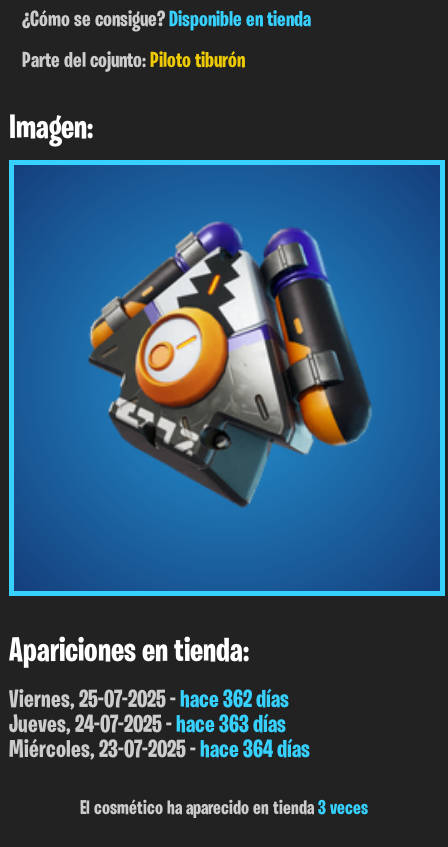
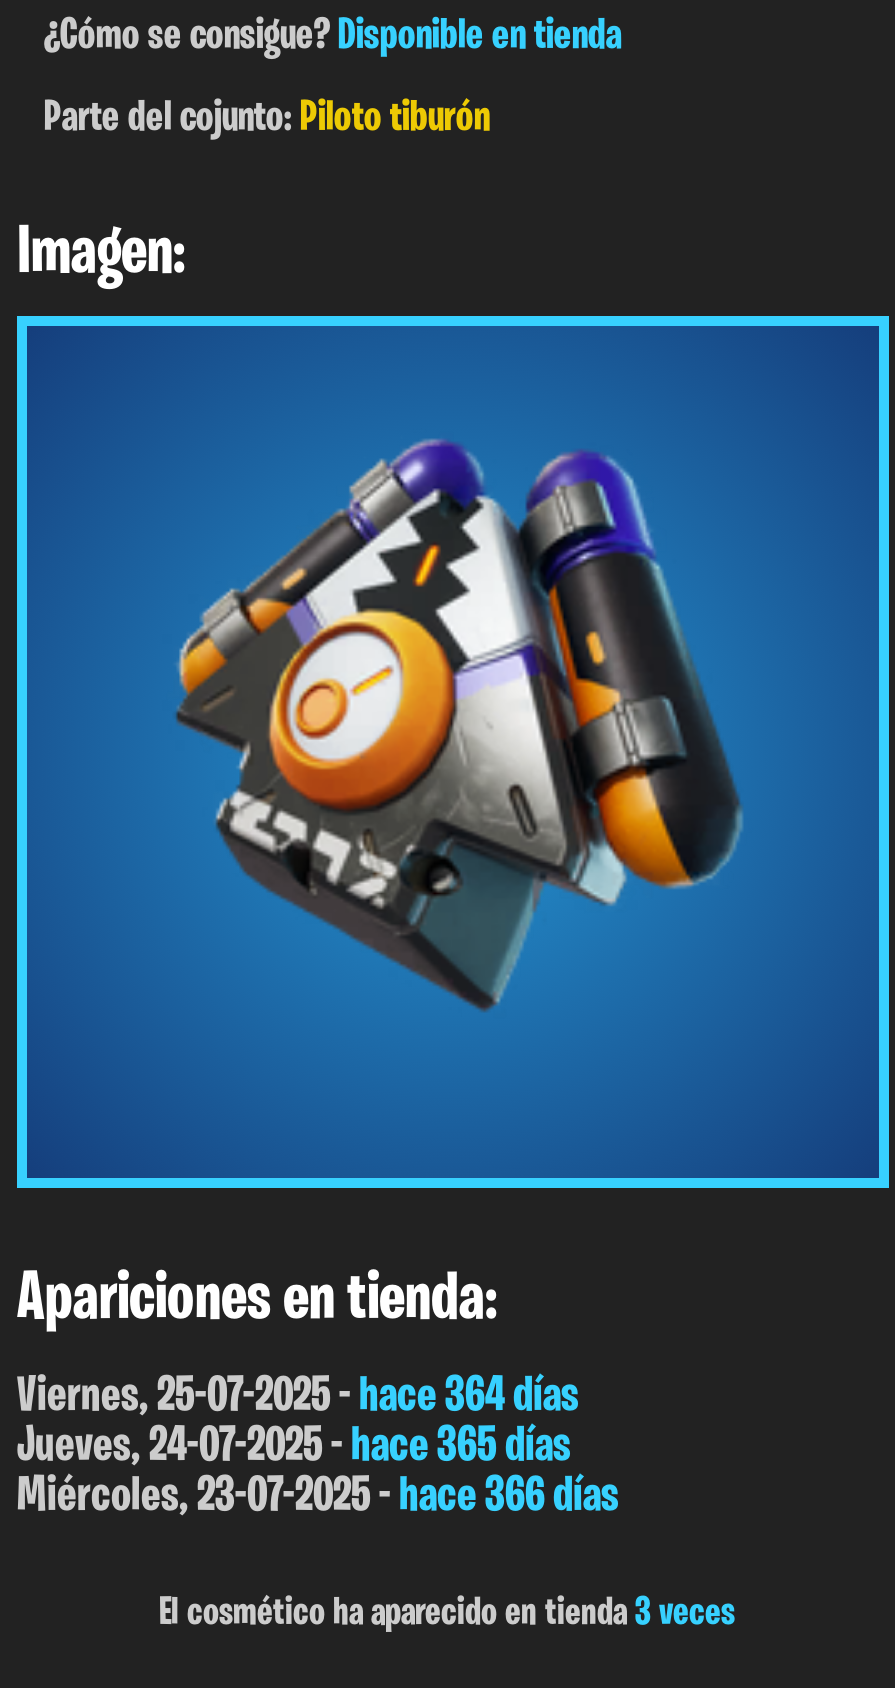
- Viernes, 25-07-2025 - hace 362 días
+ Viernes, 25-07-2025 - hace 364 días

- Jueves, 24-07-2025 - hace 363 días
+ Jueves, 24-07-2025 - hace 365 días

- Miércoles, 23-07-2025 - hace 364 días
+ Miércoles, 23-07-2025 - hace 366 días
